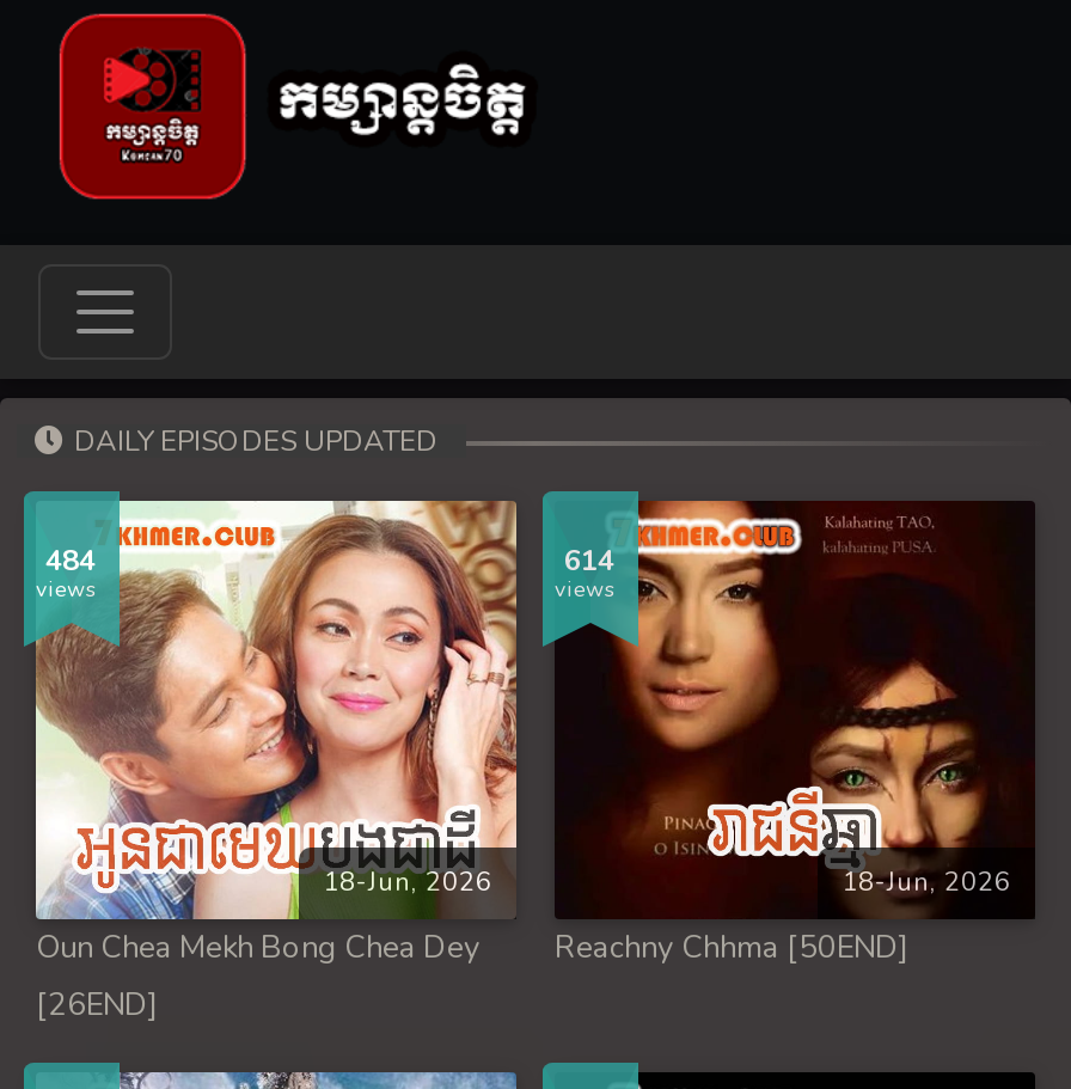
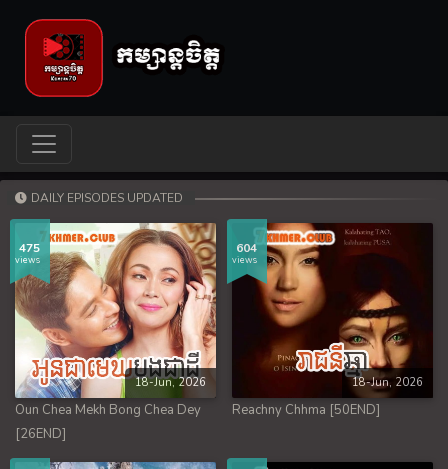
- 484
+ 475

- 614
+ 604
